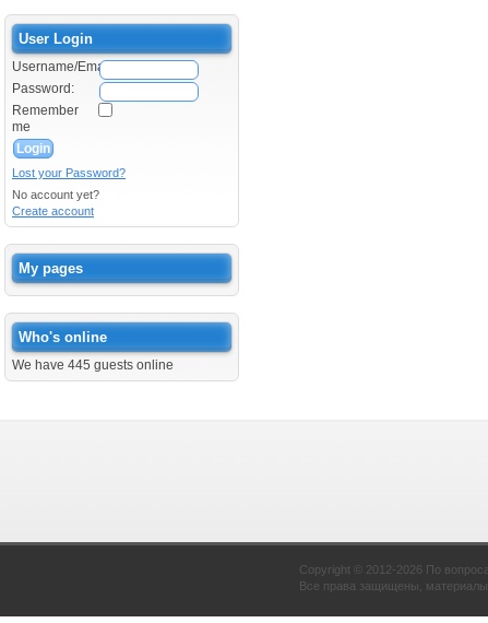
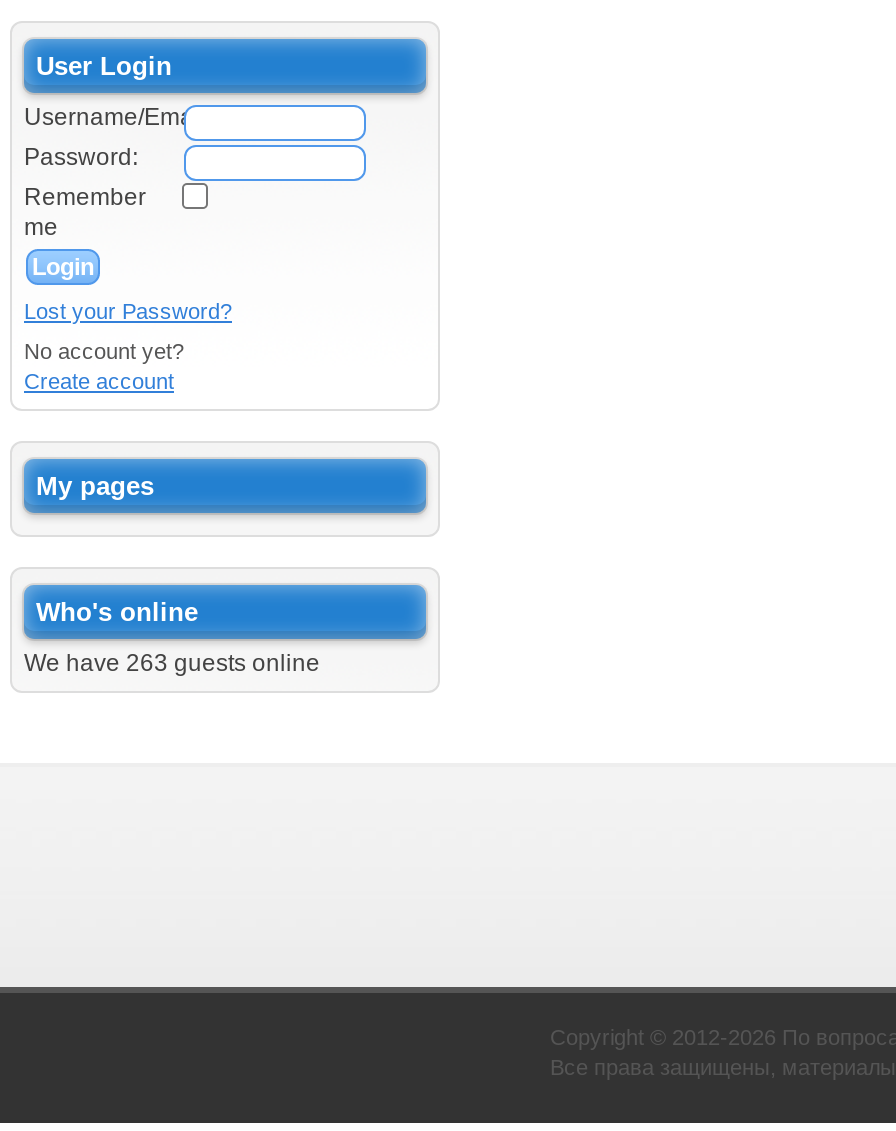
- We have 445 guests online
+ We have 263 guests online
